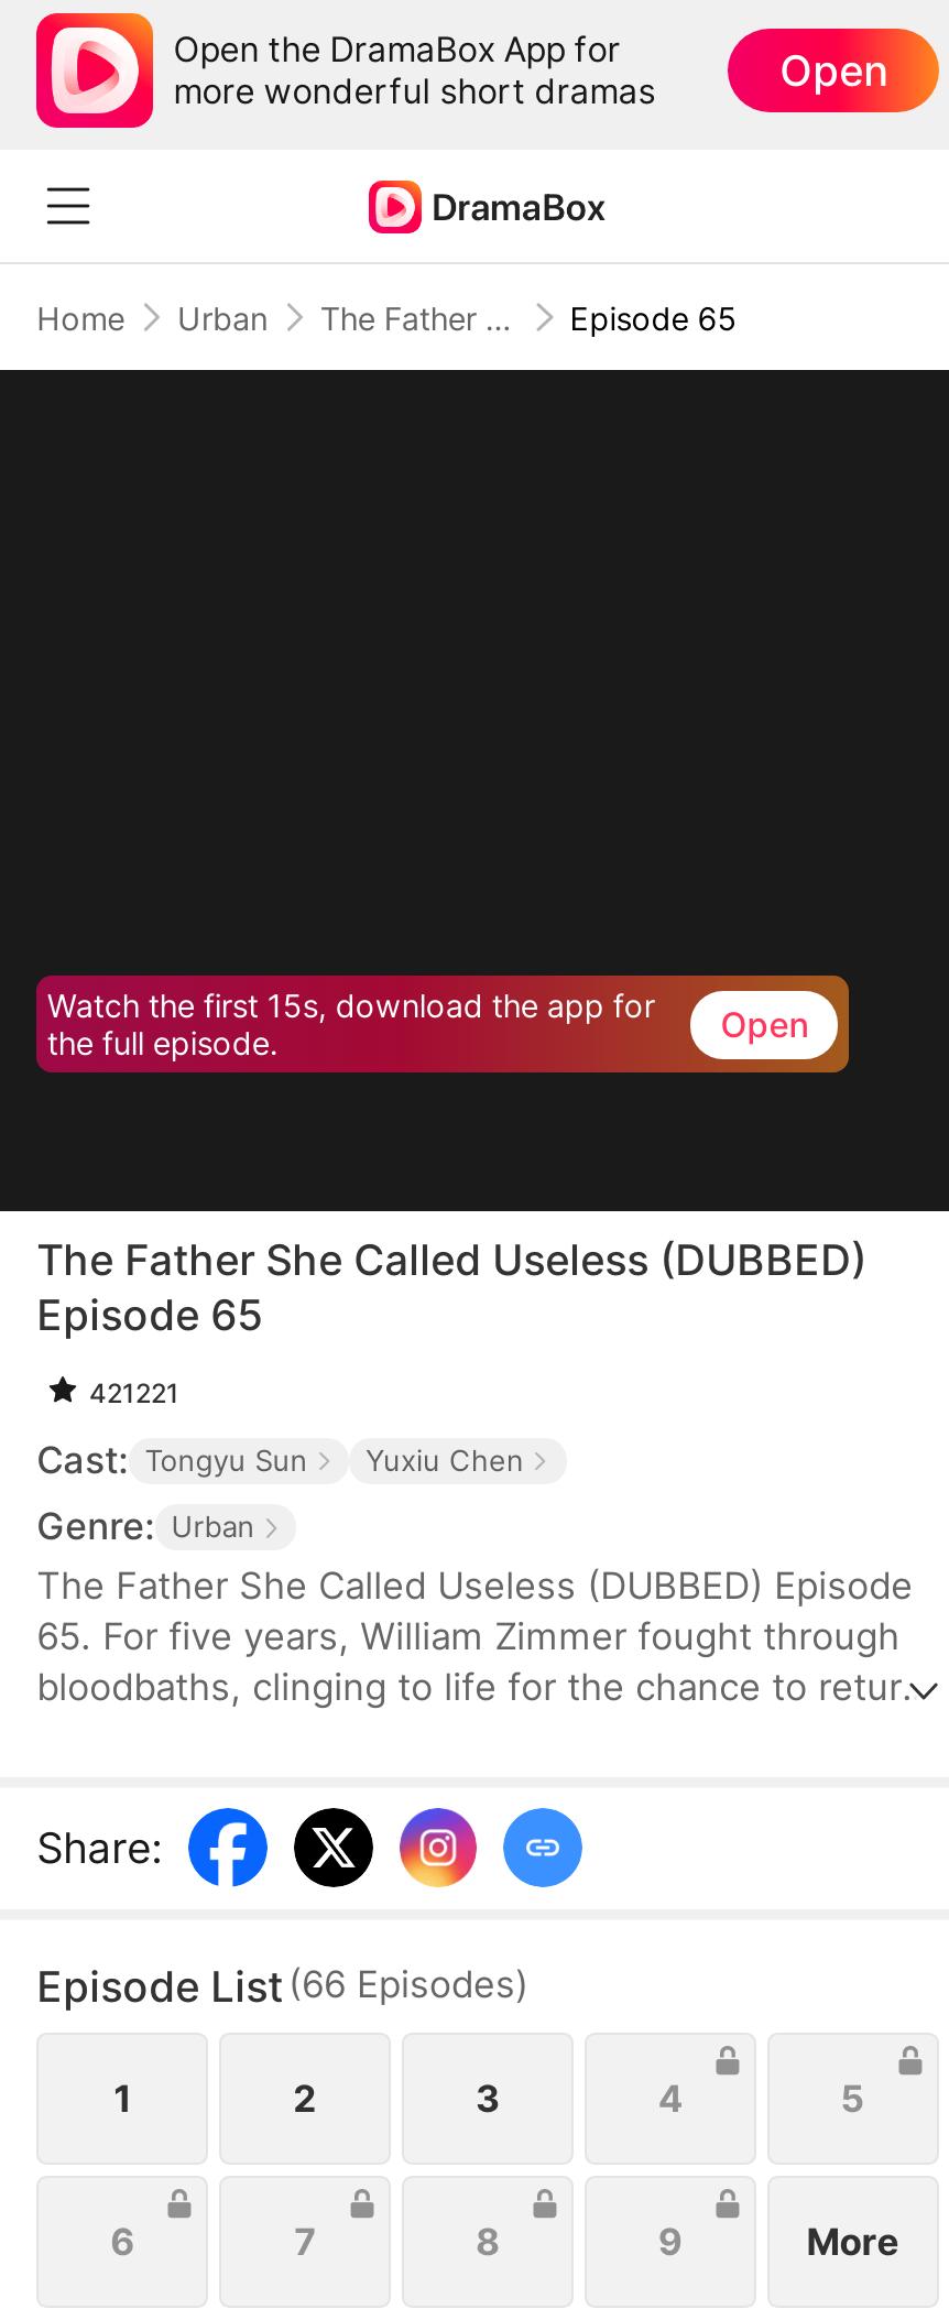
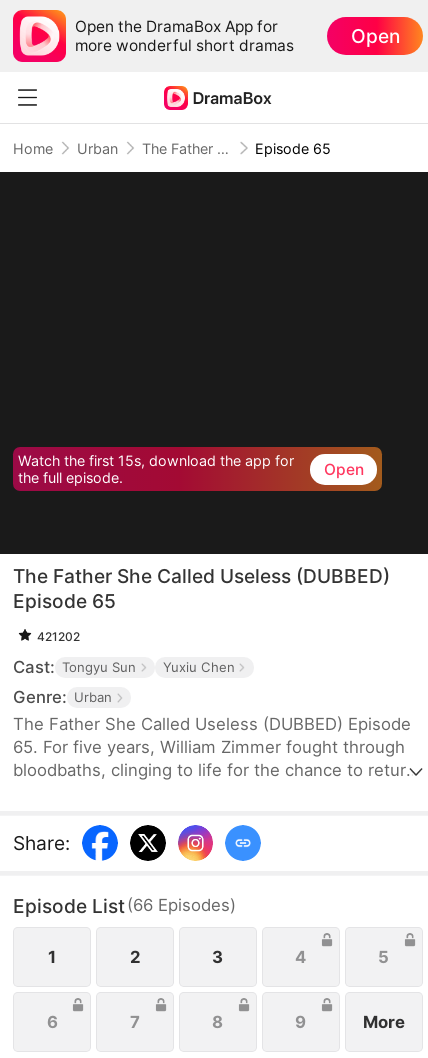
- 421221
+ 421202
